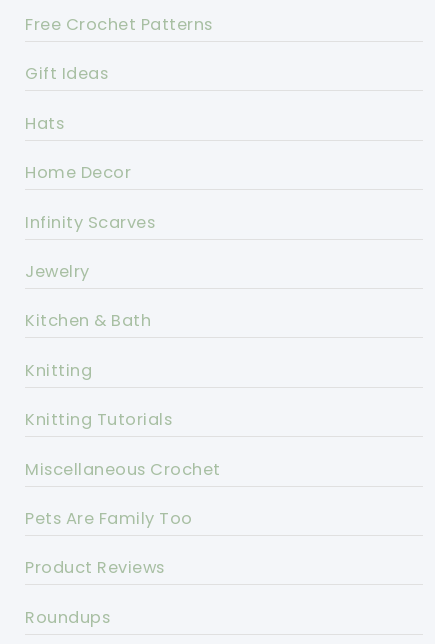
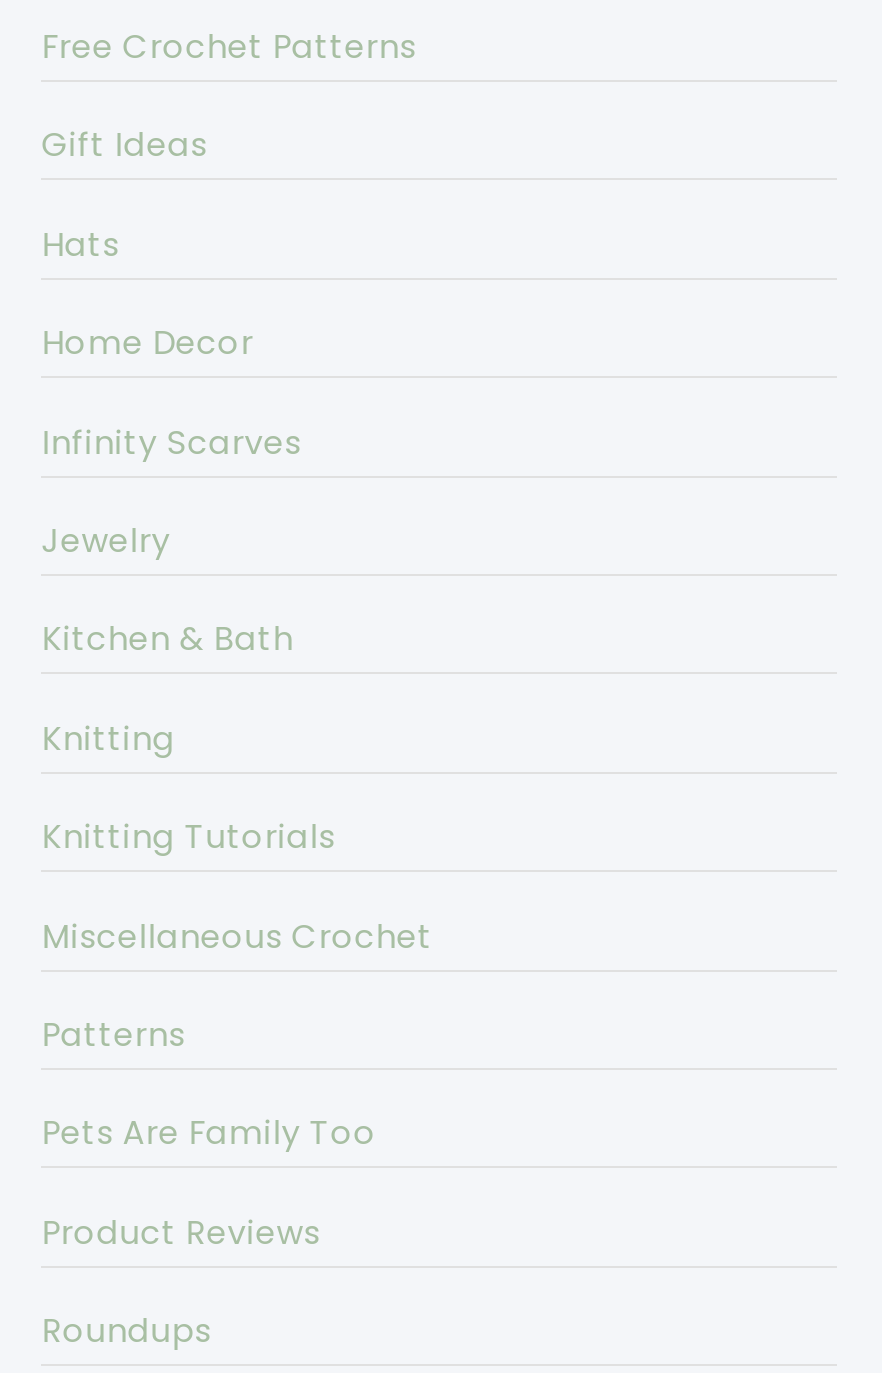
+ Patterns
